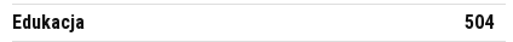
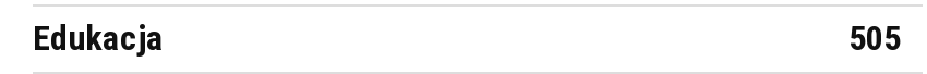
- 504
+ 505
